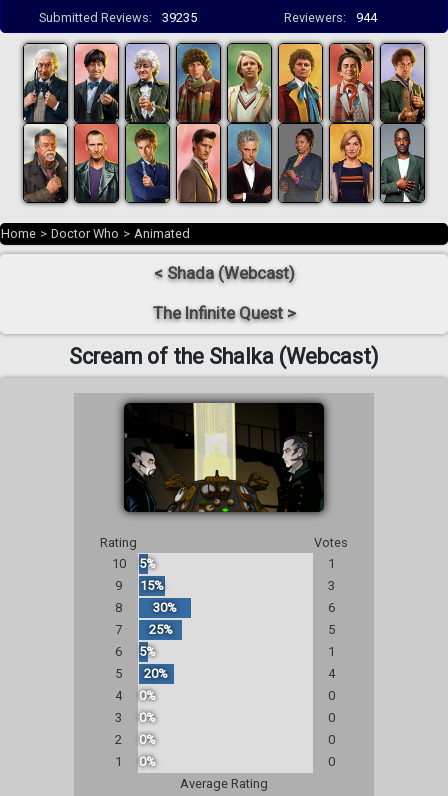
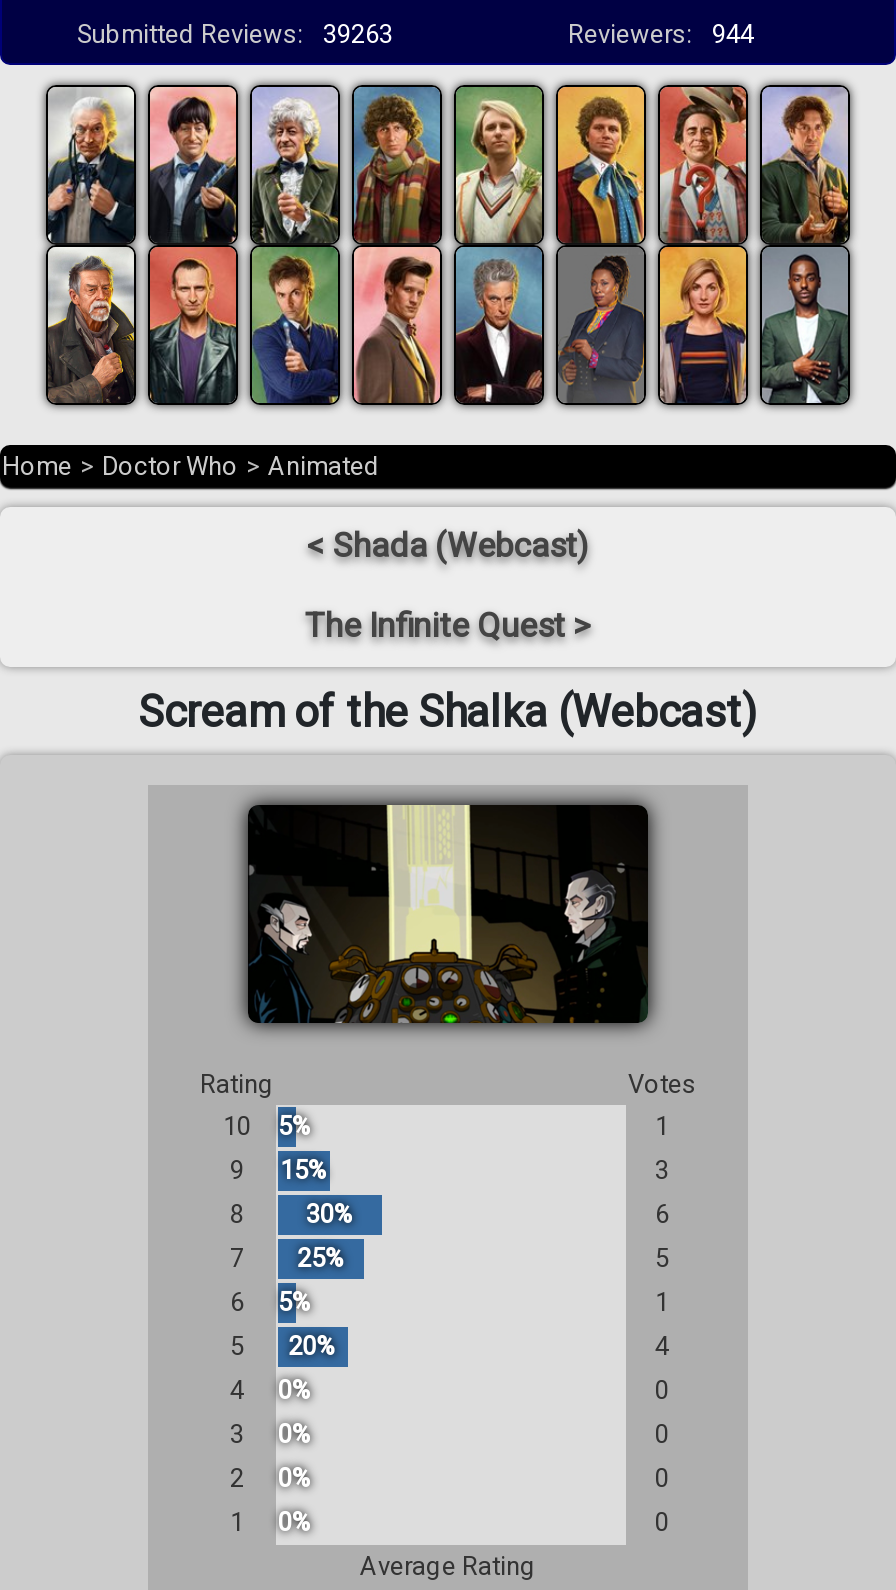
- Submitted Reviews: 39235
+ Submitted Reviews: 39263
